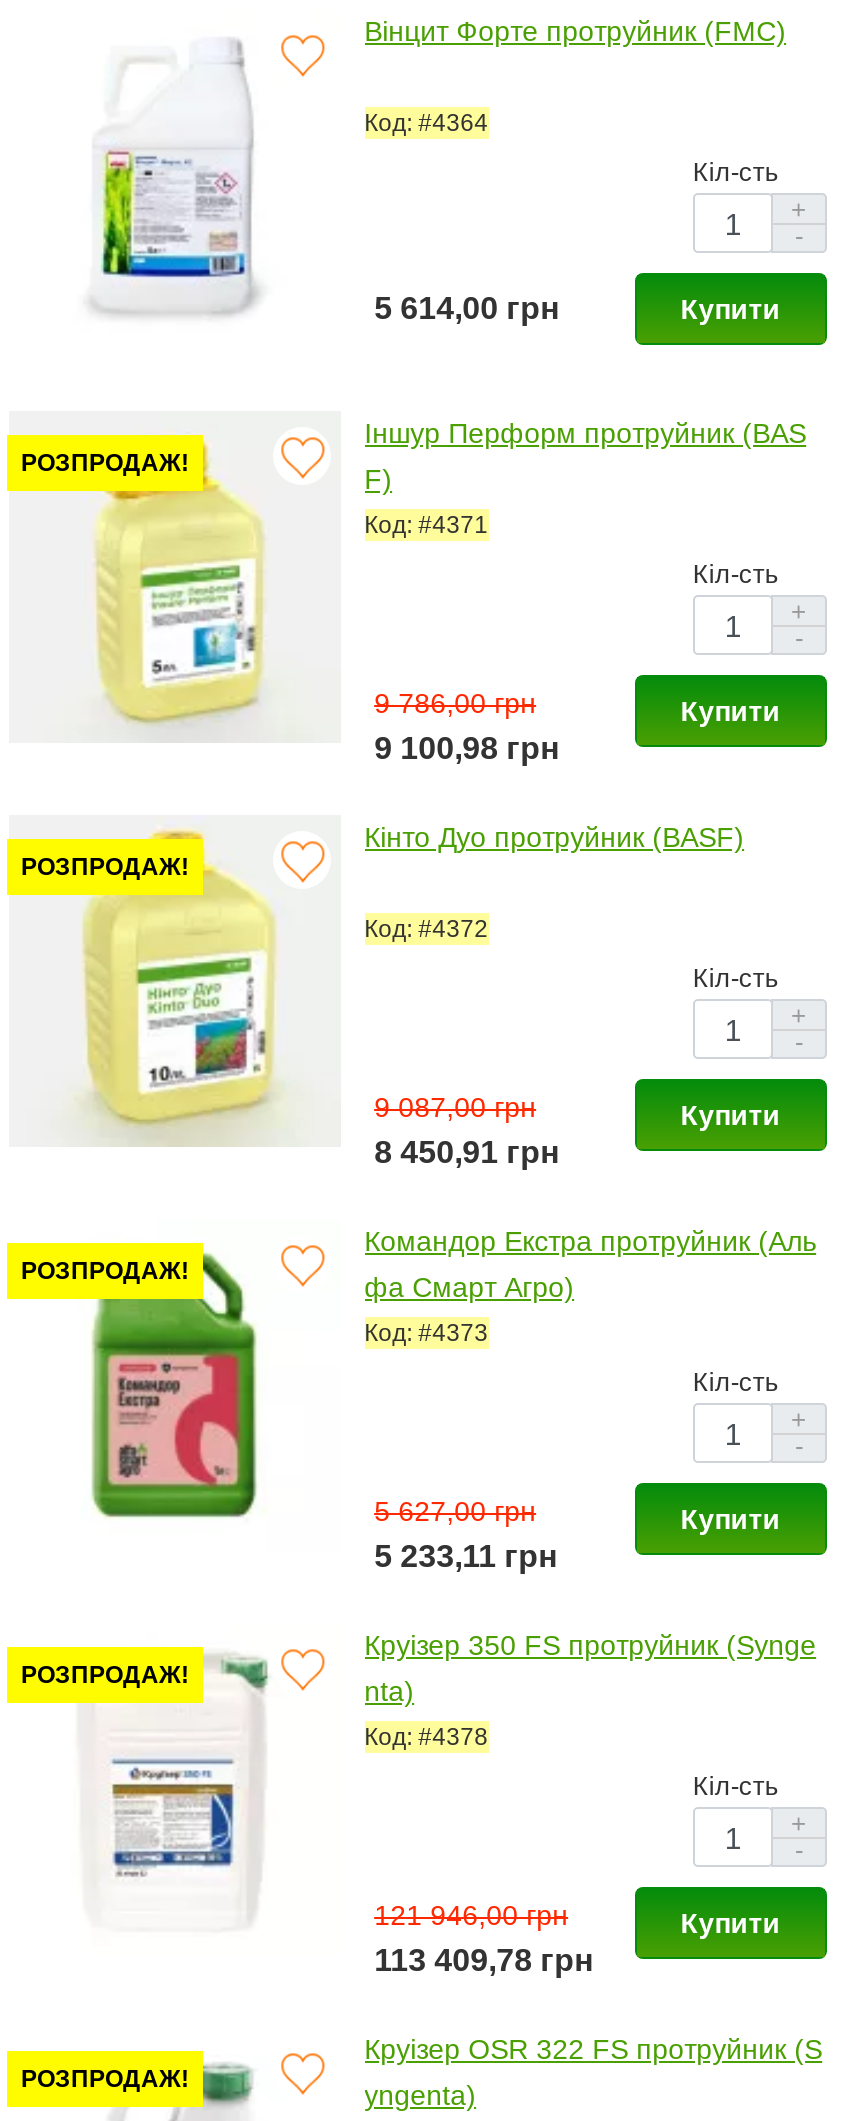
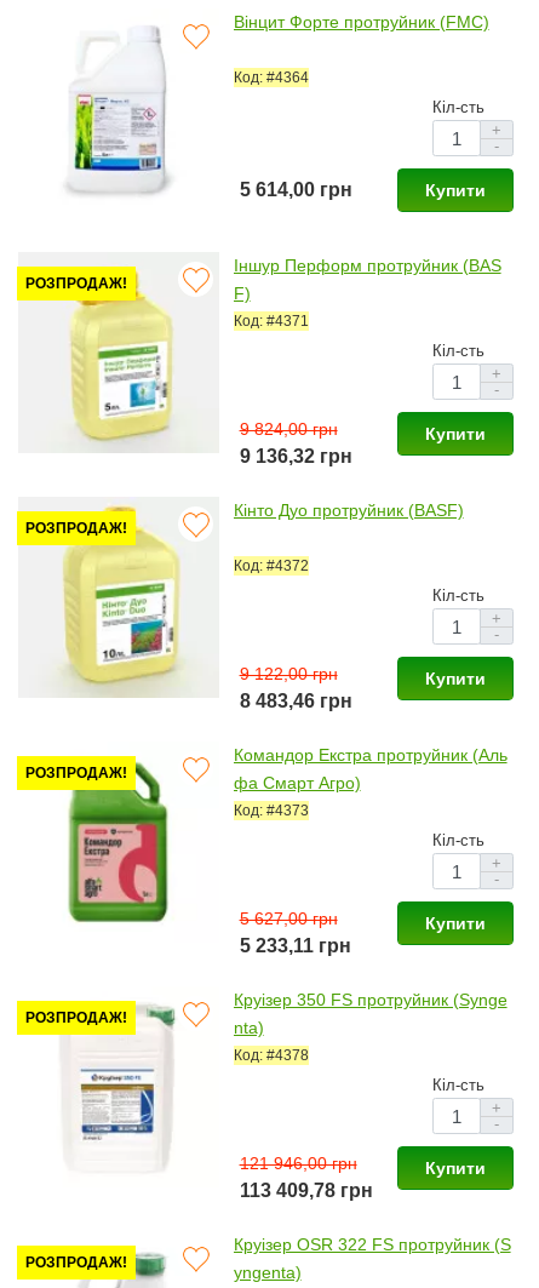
- 9 786,00 грн
+ 9 824,00 грн

- 9 100,98 грн
+ 9 136,32 грн

- 9 087,00 грн
+ 9 122,00 грн

- 8 450,91 грн
+ 8 483,46 грн
